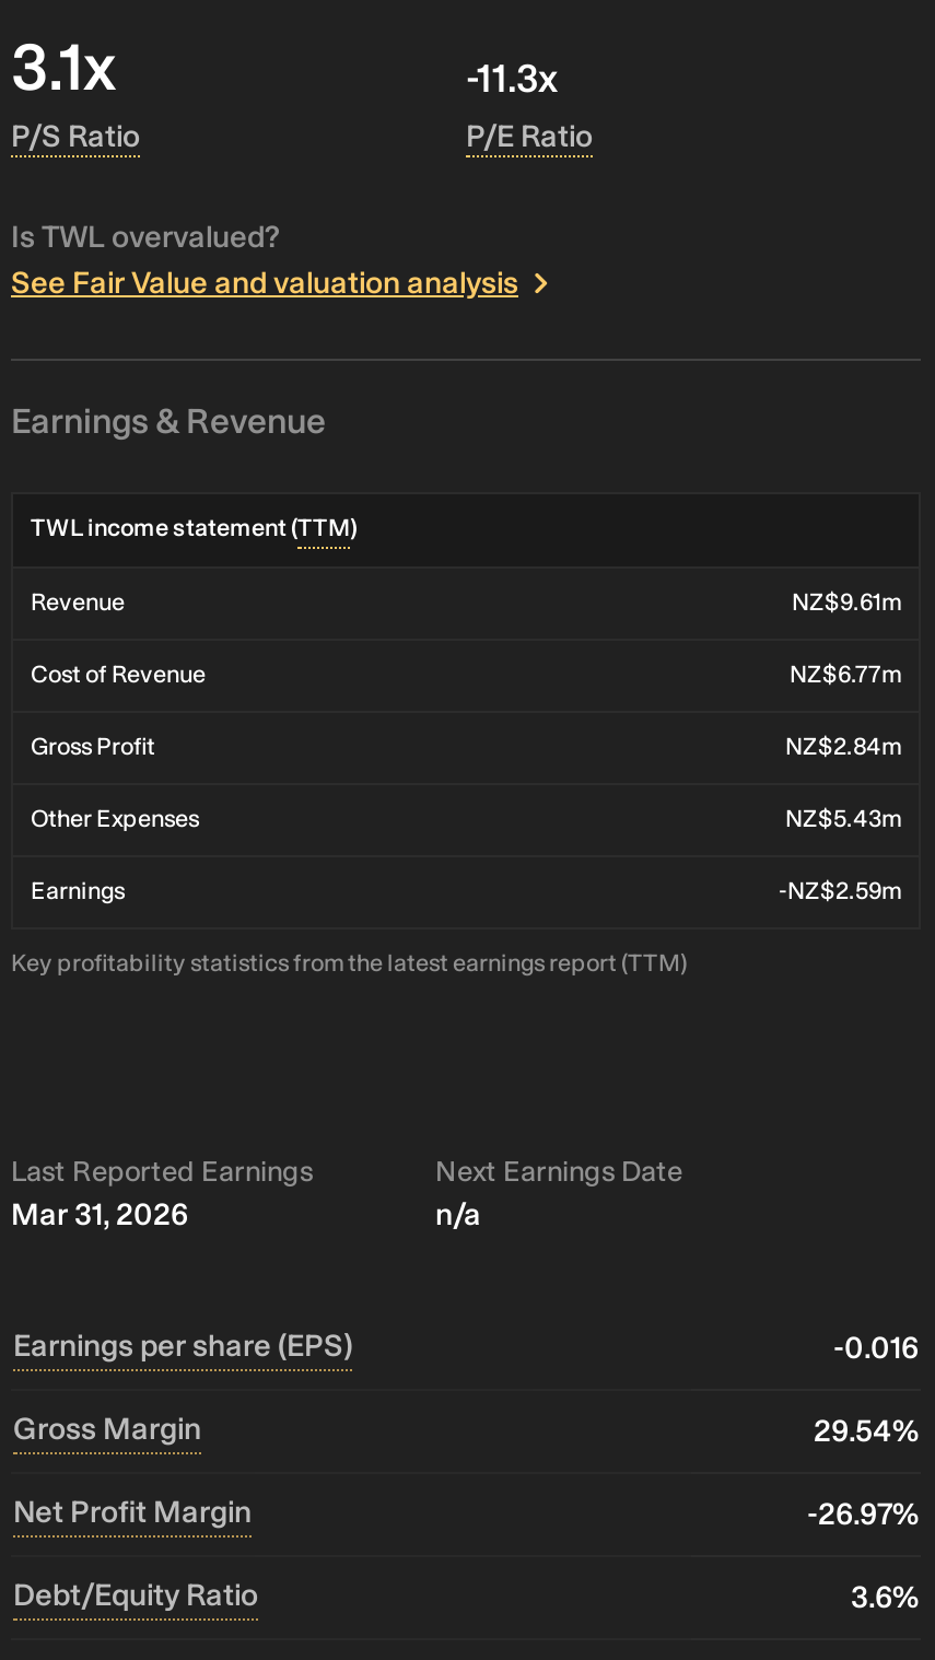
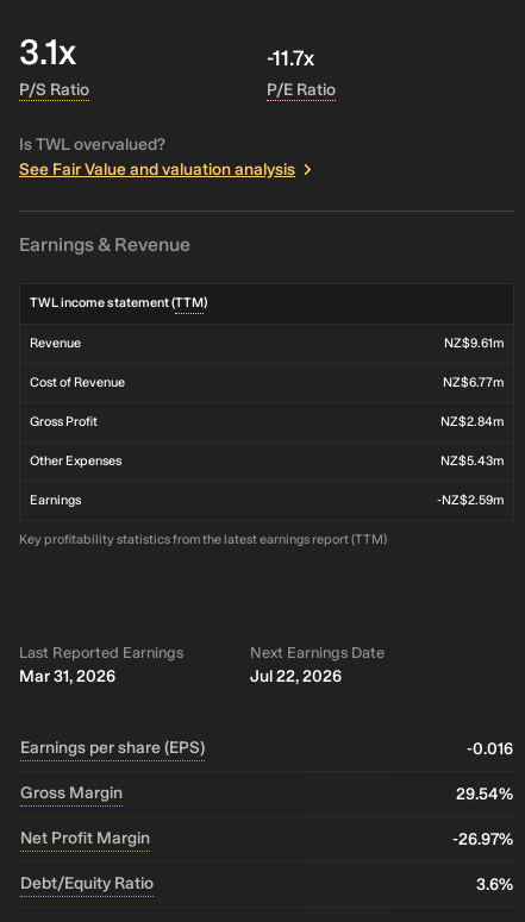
- -11.3x
+ -11.7x

- n/a
+ Jul 22, 2026
